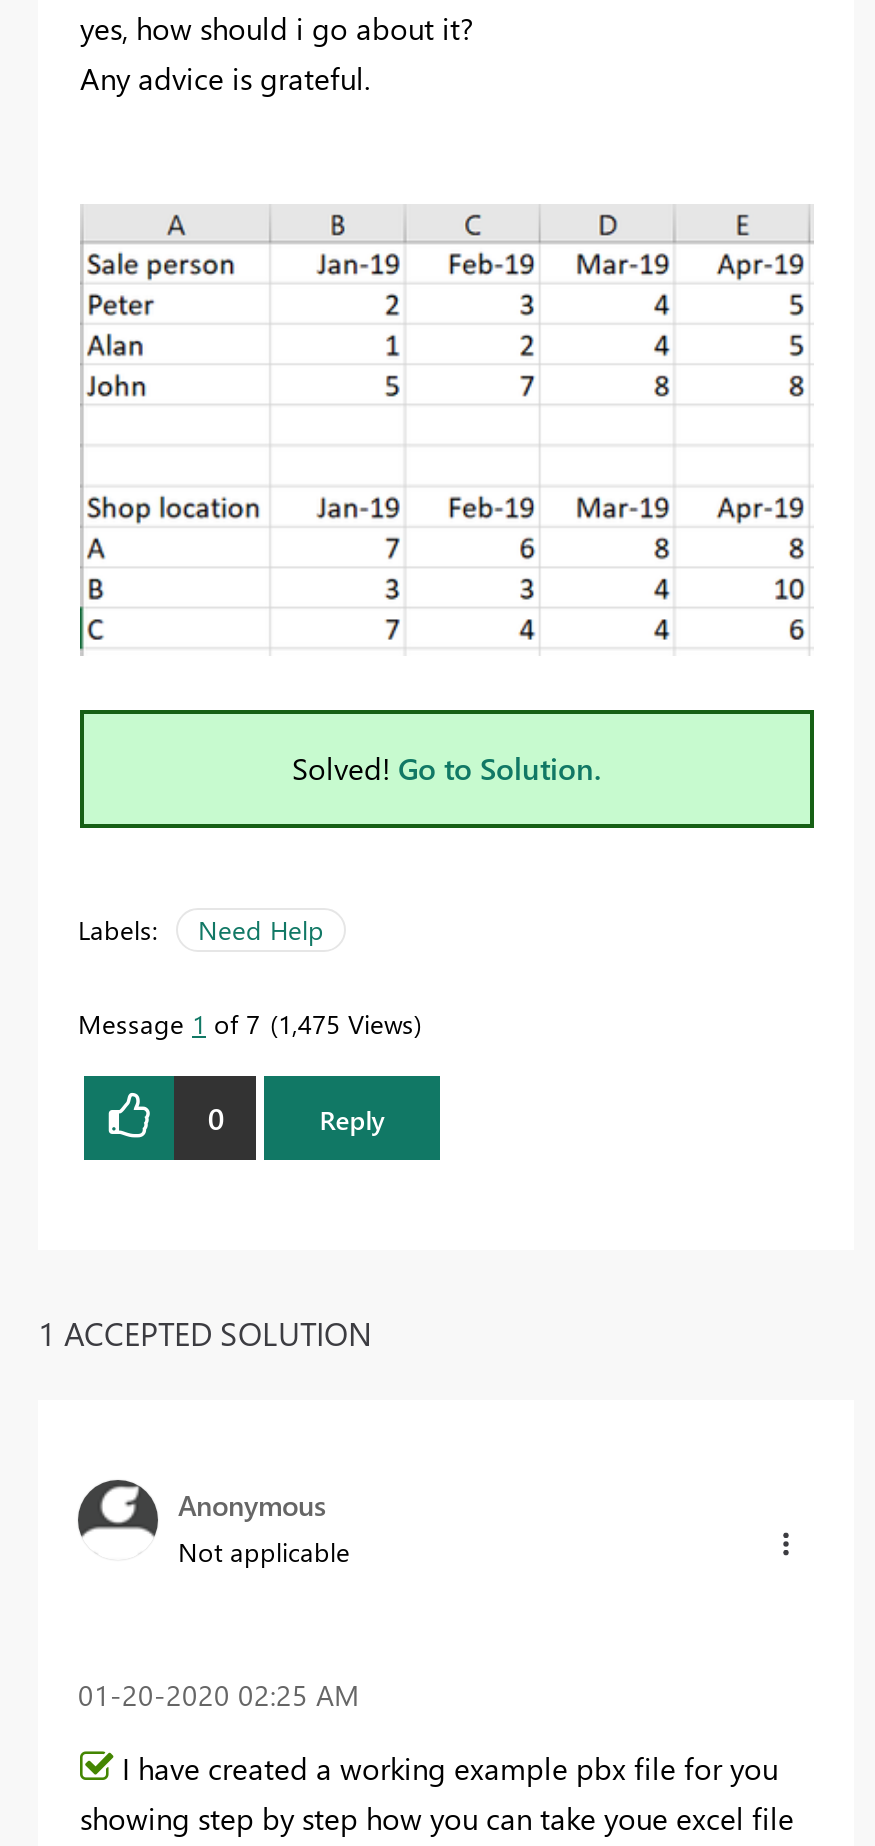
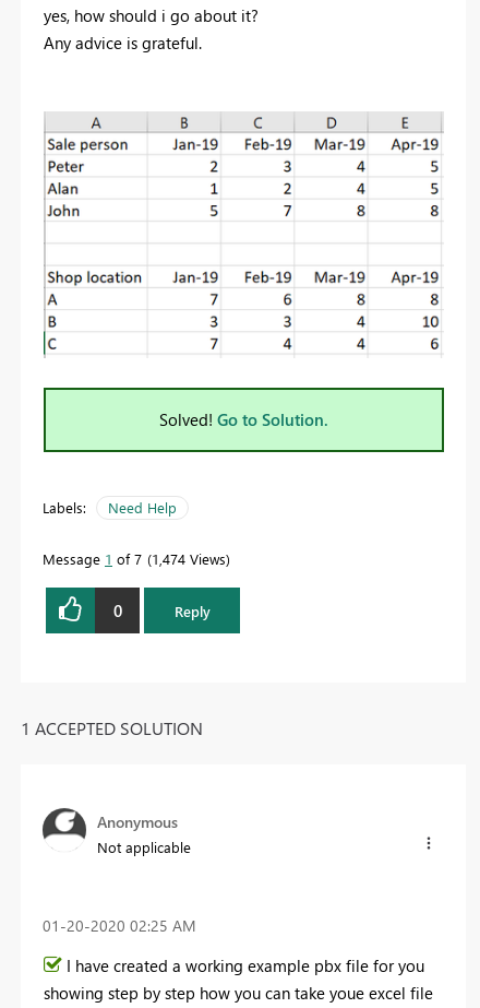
- Message 1 of 7 1,475 Views
+ Message 1 of 7 1,474 Views
